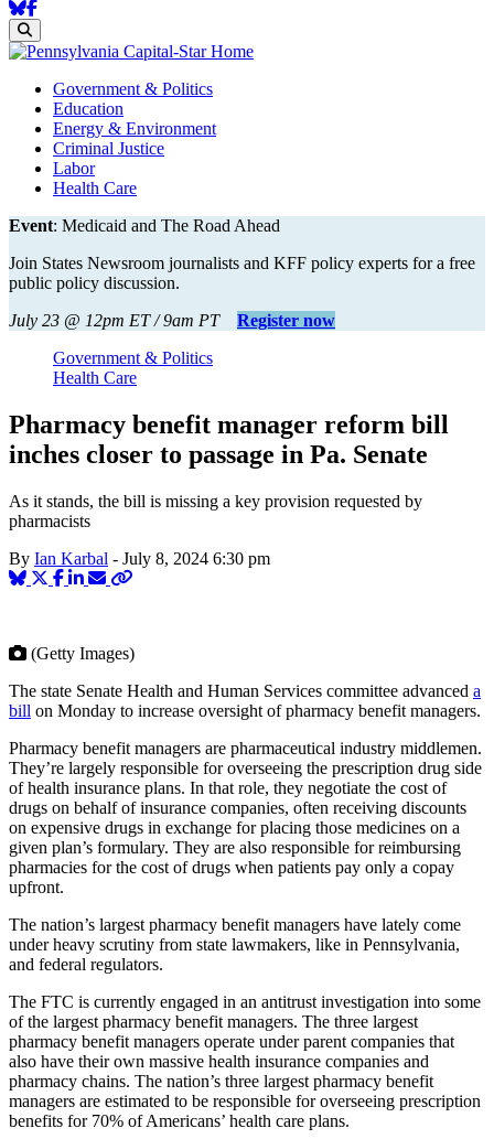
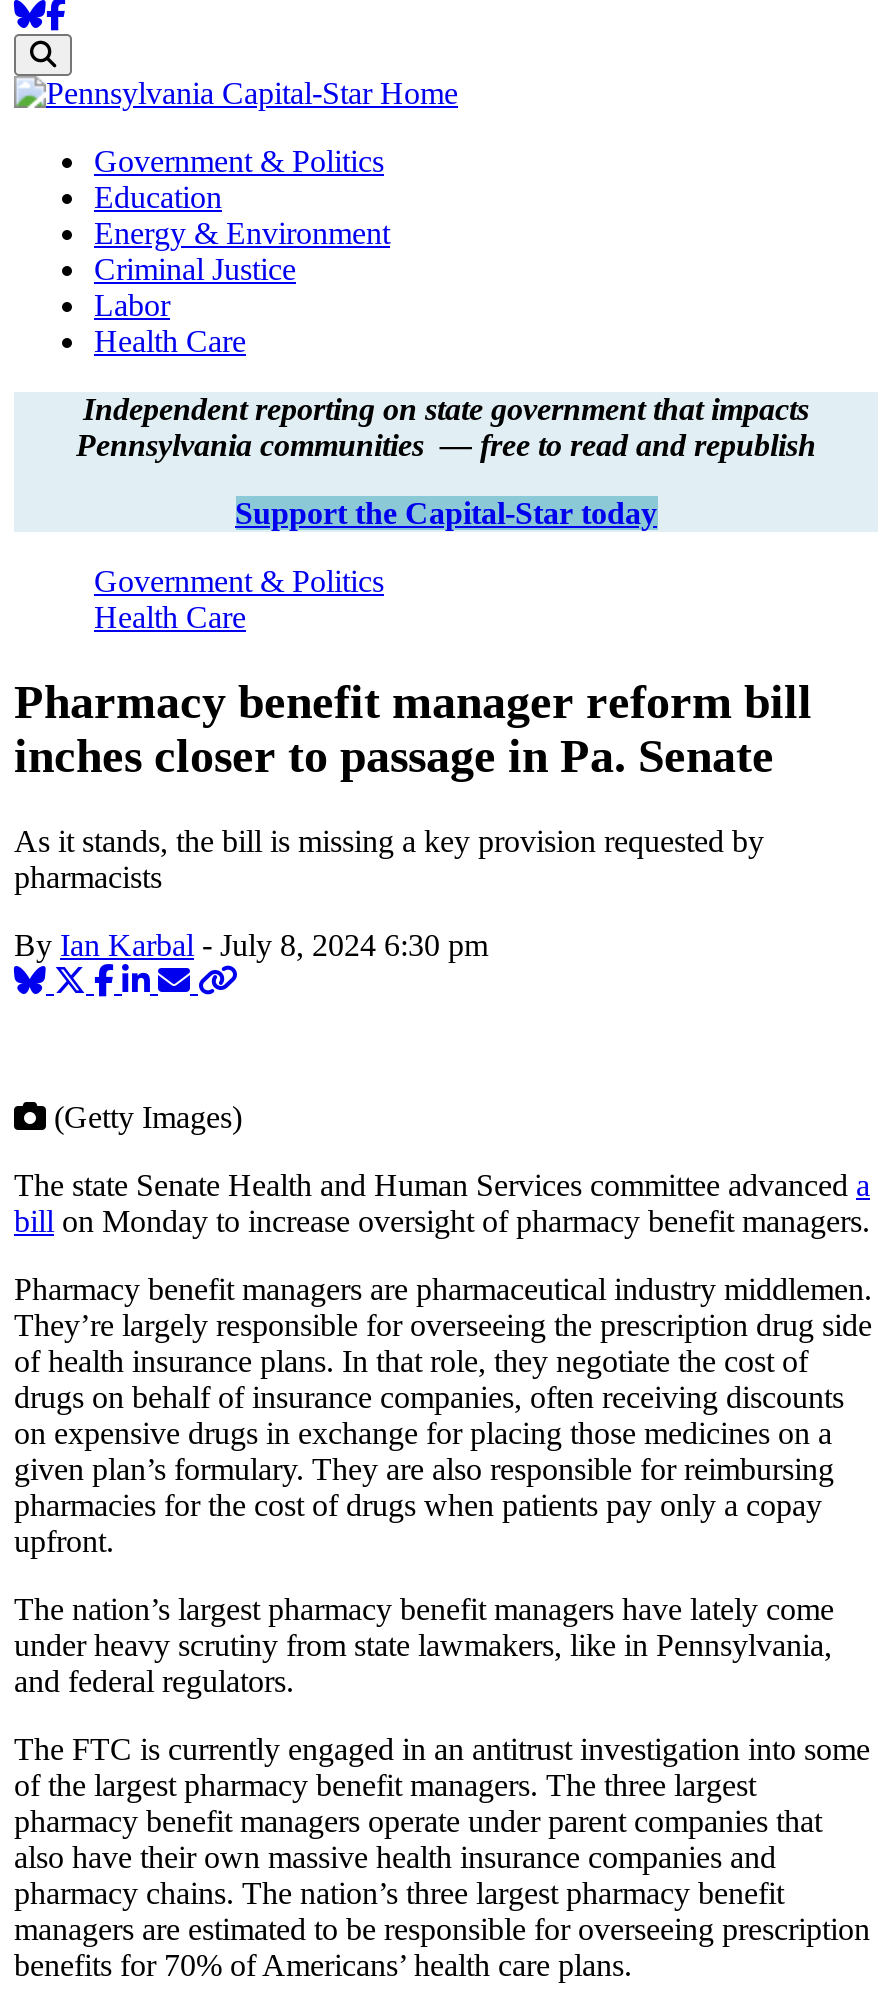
- Event: Medicaid and The Road Ahead
- Join States Newsroom journalists and KFF policy experts for a free
- public policy discussion.
- July 23 @ 12pm ET / 9am PT
- Register now
+ Independent reporting on state government that impacts
+ Pennsylvania communities — free to read and republish
+ Support the Capital-Star today
